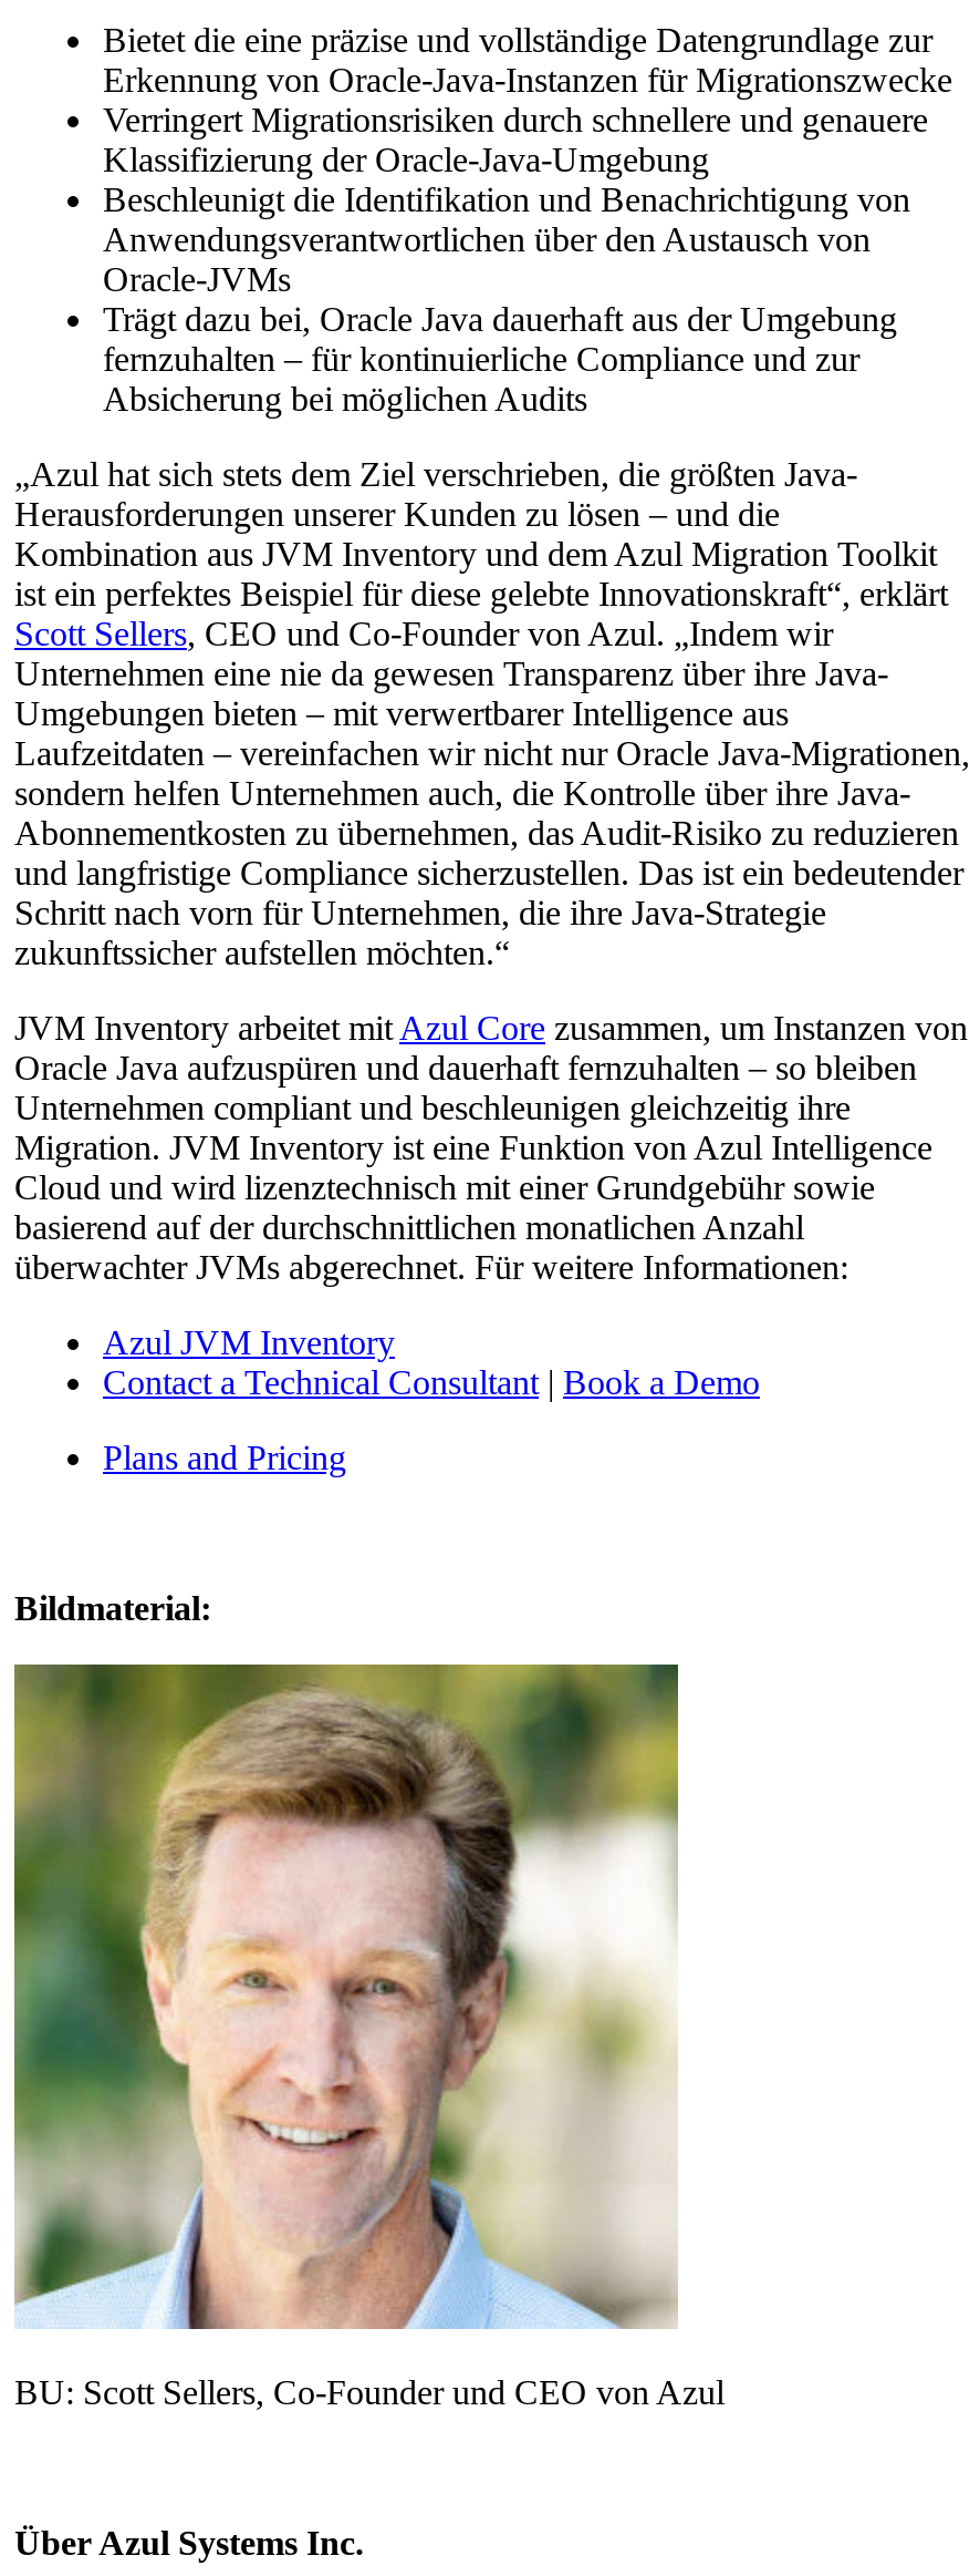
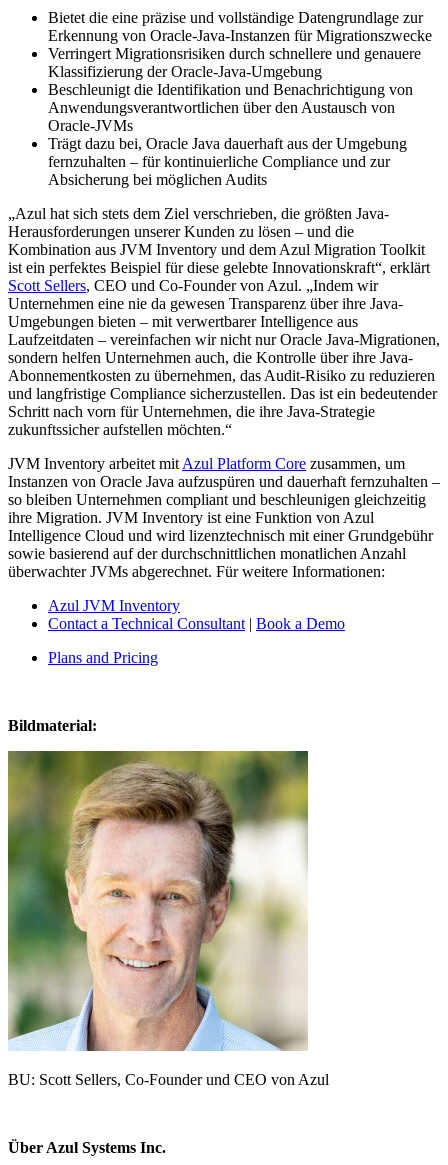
- JVM Inventory arbeitet mit Azul Core zusammen, um Instanzen von
- Oracle Java aufzuspüren und dauerhaft fernzuhalten – so bleiben
- Unternehmen compliant und beschleunigen gleichzeitig ihre
- Migration. JVM Inventory ist eine Funktion von Azul Intelligence
- Cloud und wird lizenztechnisch mit einer Grundgebühr sowie
- basierend auf der durchschnittlichen monatlichen Anzahl
+ JVM Inventory arbeitet mit Azul Platform Core zusammen, um
+ Instanzen von Oracle Java aufzuspüren und dauerhaft fernzuhalten –
+ so bleiben Unternehmen compliant und beschleunigen gleichzeitig
+ ihre Migration. JVM Inventory ist eine Funktion von Azul
+ Intelligence Cloud und wird lizenztechnisch mit einer Grundgebühr
+ sowie basierend auf der durchschnittlichen monatlichen Anzahl
